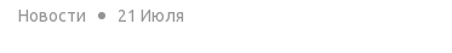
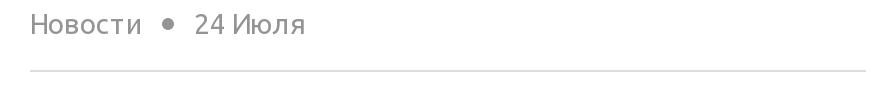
- Новости 21 Июля
+ Новости 24 Июля
